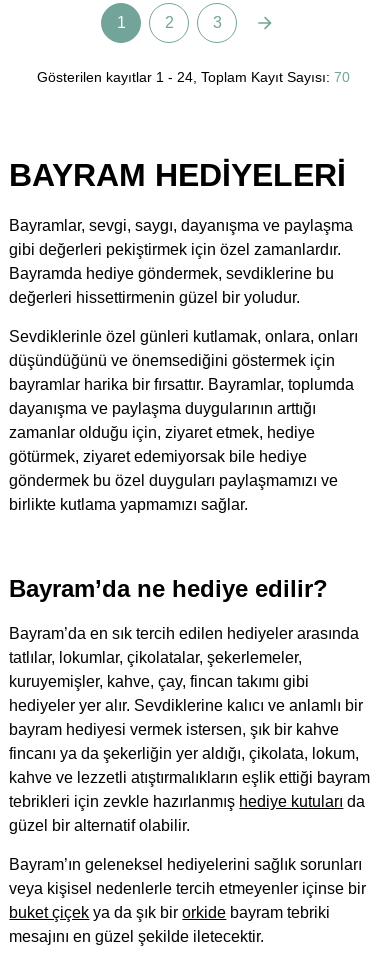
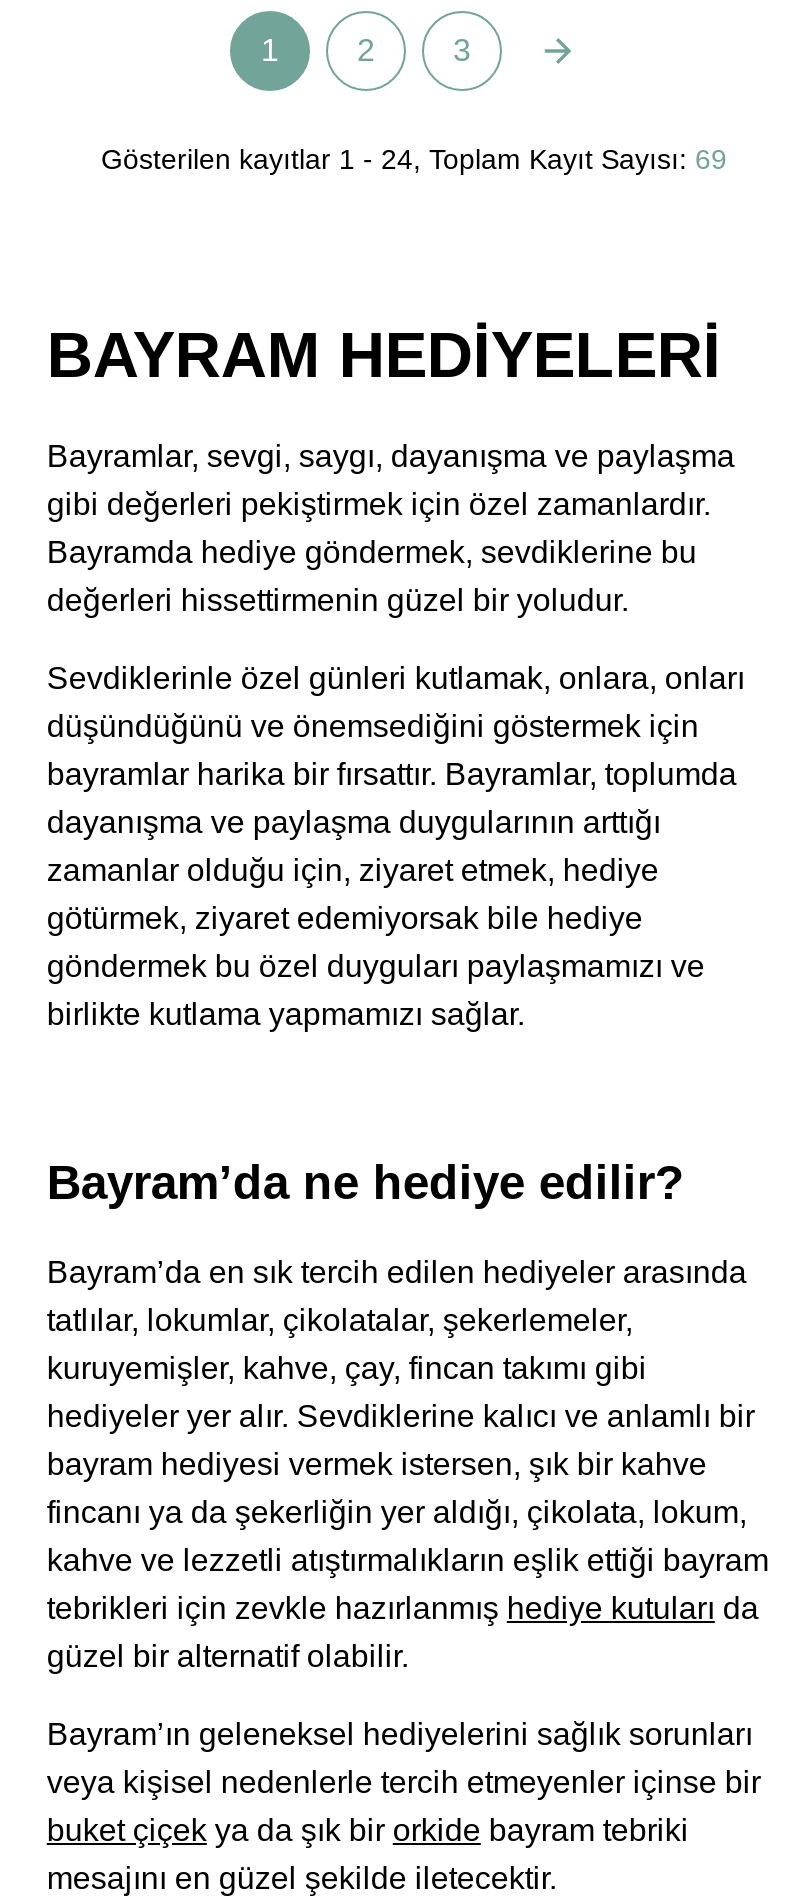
- Gösterilen kayıtlar 1 - 24, Toplam Kayıt Sayısı: 70
+ Gösterilen kayıtlar 1 - 24, Toplam Kayıt Sayısı: 69
